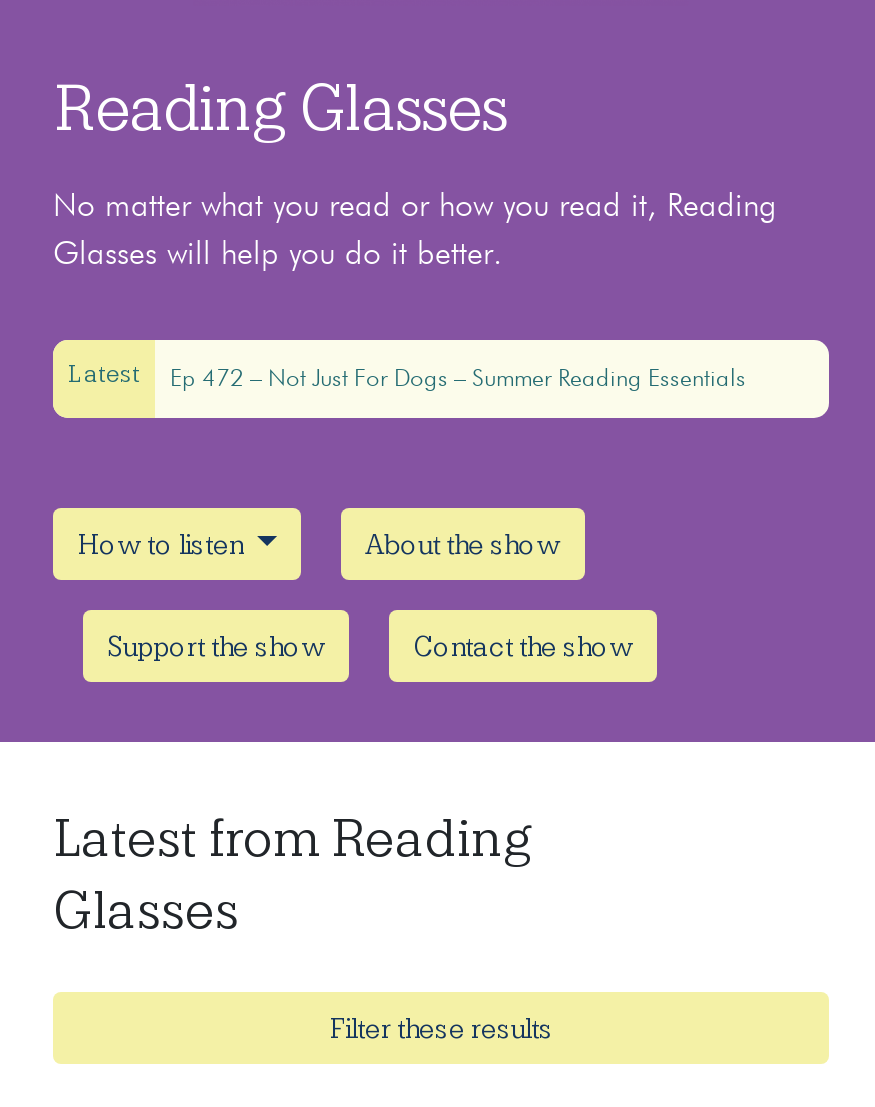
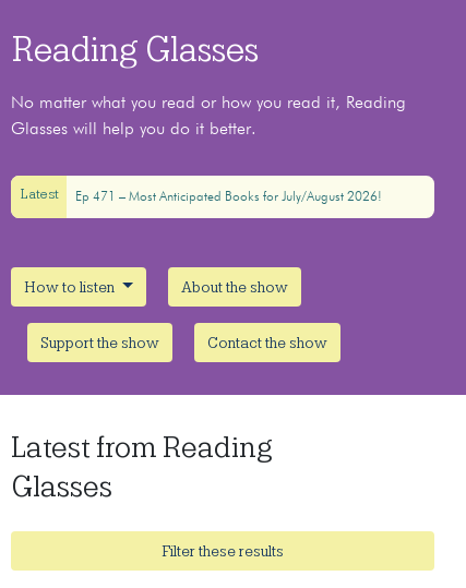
- Ep 472 – Not Just For Dogs – Summer Reading Essentials
+ Ep 471 – Most Anticipated Books for July/August 2026!
